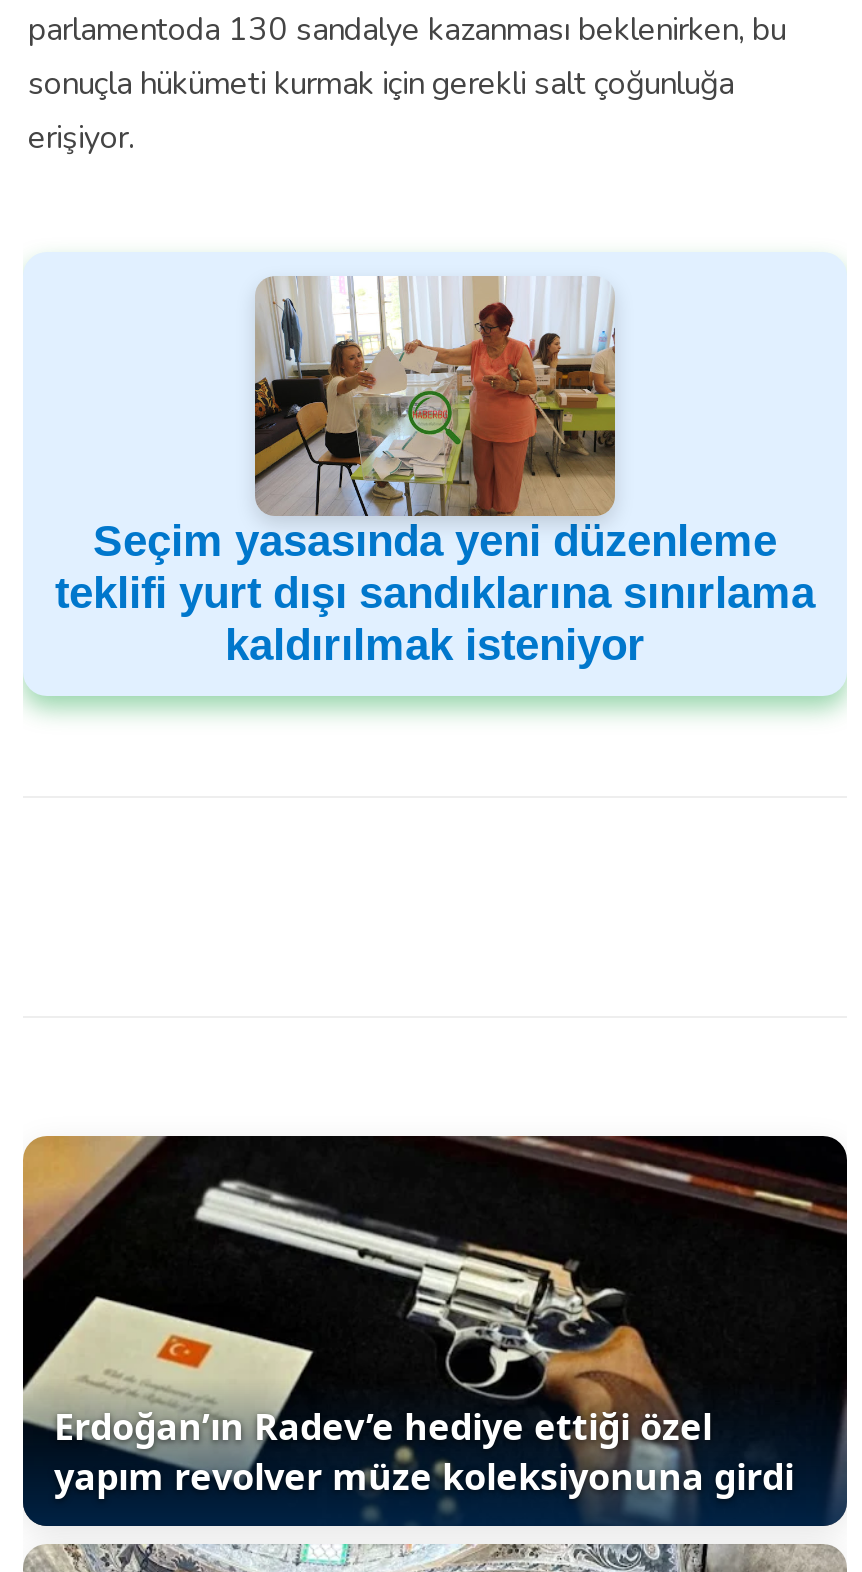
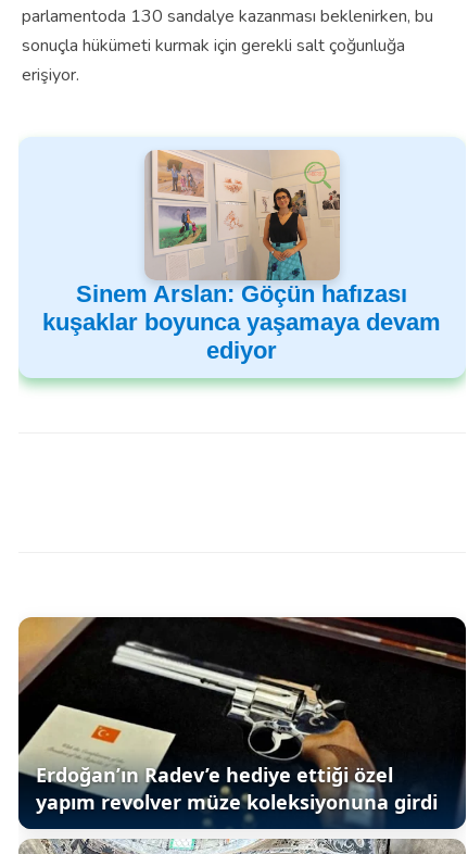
- [image]
- Seçim yasasında yeni düzenleme
- teklifi yurt dışı sandıklarına sınırlama
- kaldırılmak isteniyor
+ [image]
+ Sinem Arslan: Göçün hafızası
+ kuşaklar boyunca yaşamaya devam
+ ediyor
